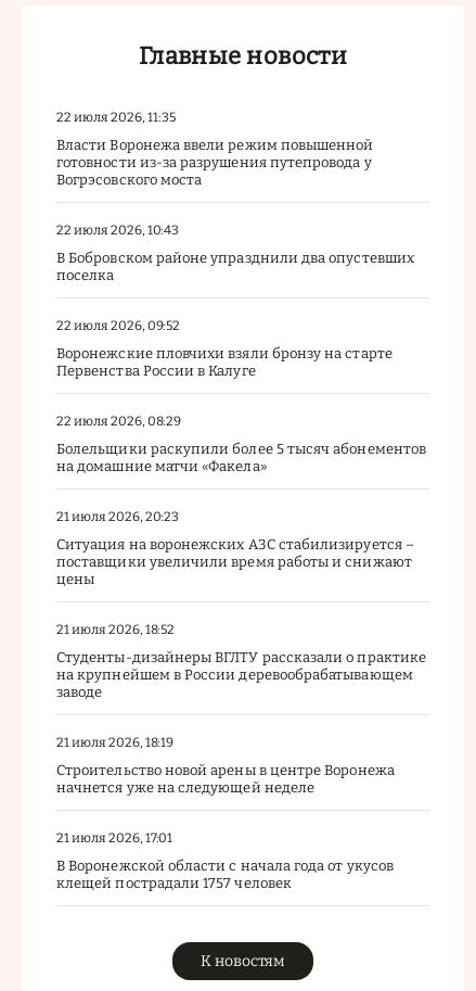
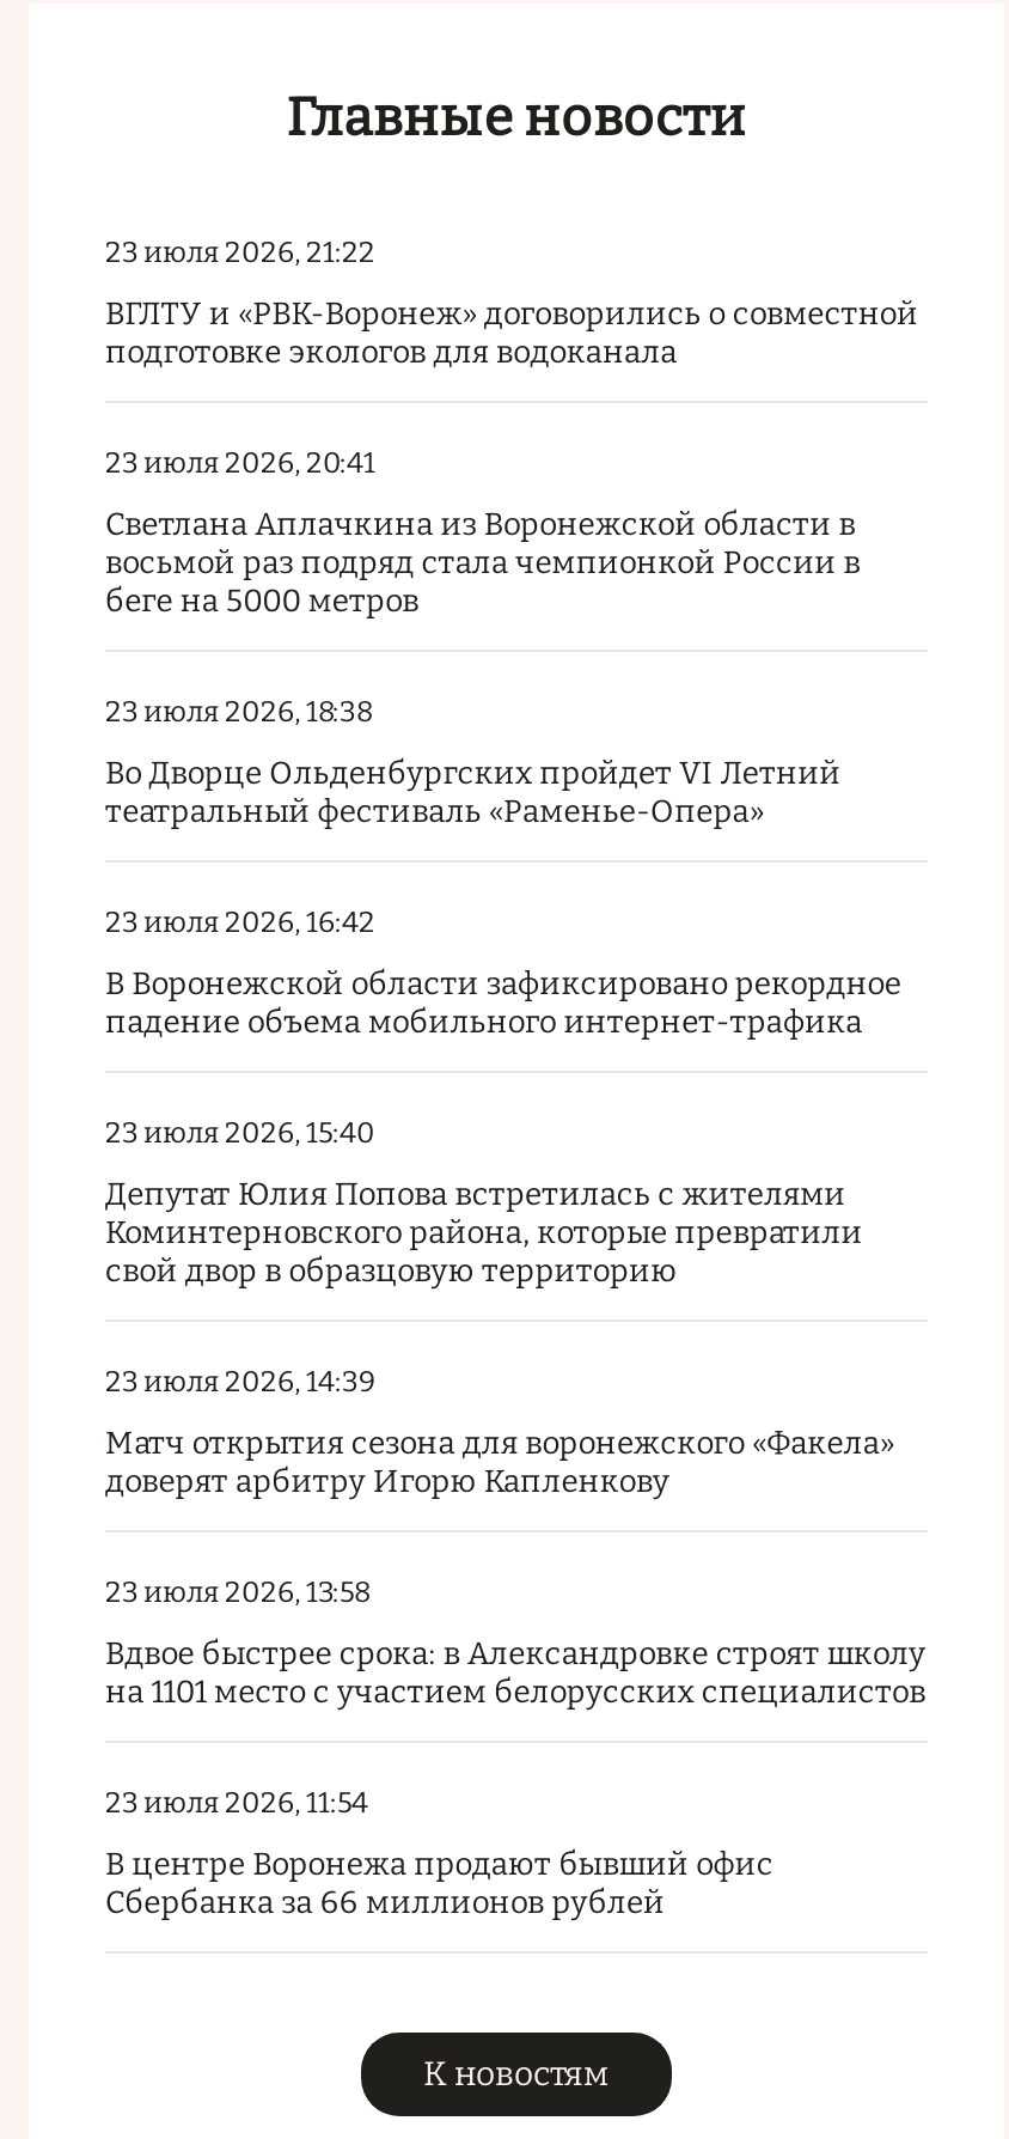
- 22 июля 2026, 11:35
+ 23 июля 2026, 21:22

- Власти Воронежа ввели режим повышенной
- готовности из-за разрушения путепровода у
- Вогрэсовского моста
+ ВГЛТУ и «РВК-Воронеж» договорились о совместной
+ подготовке экологов для водоканала

- 22 июля 2026, 10:43
+ 23 июля 2026, 20:41

- В Бобровском районе упразднили два опустевших
- поселка
+ Светлана Аплачкина из Воронежской области в
+ восьмой раз подряд стала чемпионкой России в
+ беге на 5000 метров

- 22 июля 2026, 09:52
+ 23 июля 2026, 18:38

- Воронежские пловчихи взяли бронзу на старте
- Первенства России в Калуге
+ Во Дворце Ольденбургских пройдет VI Летний
+ театральный фестиваль «Раменье-Опера»

- 22 июля 2026, 08:29
+ 23 июля 2026, 16:42

- Болельщики раскупили более 5 тысяч абонементов
- на домашние матчи «Факела»
+ В Воронежской области зафиксировано рекордное
+ падение объема мобильного интернет-трафика

- 21 июля 2026, 20:23
+ 23 июля 2026, 15:40

- Ситуация на воронежских АЗС стабилизируется –
- поставщики увеличили время работы и снижают
- цены
+ Депутат Юлия Попова встретилась с жителями
+ Коминтерновского района, которые превратили
+ свой двор в образцовую территорию

- 21 июля 2026, 18:52
+ 23 июля 2026, 14:39

- Студенты-дизайнеры ВГЛТУ рассказали о практике
- на крупнейшем в России деревообрабатывающем
- заводе
+ Матч открытия сезона для воронежского «Факела»
+ доверят арбитру Игорю Капленкову

- 21 июля 2026, 18:19
+ 23 июля 2026, 13:58

- Строительство новой арены в центре Воронежа
- начнется уже на следующей неделе
+ Вдвое быстрее срока: в Александровке строят школу
+ на 1101 место с участием белорусских специалистов

- 21 июля 2026, 17:01
+ 23 июля 2026, 11:54

- В Воронежской области с начала года от укусов
- клещей пострадали 1757 человек
+ В центре Воронежа продают бывший офис
+ Сбербанка за 66 миллионов рублей
